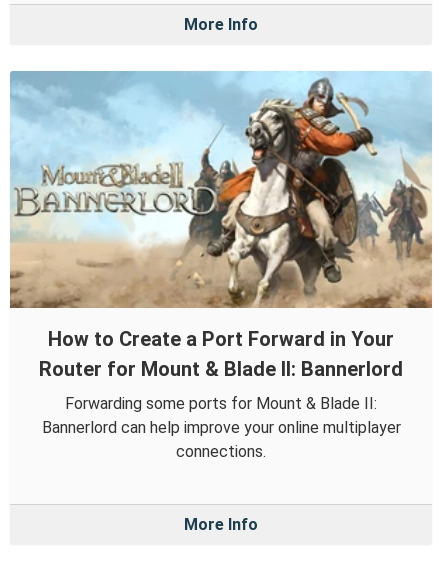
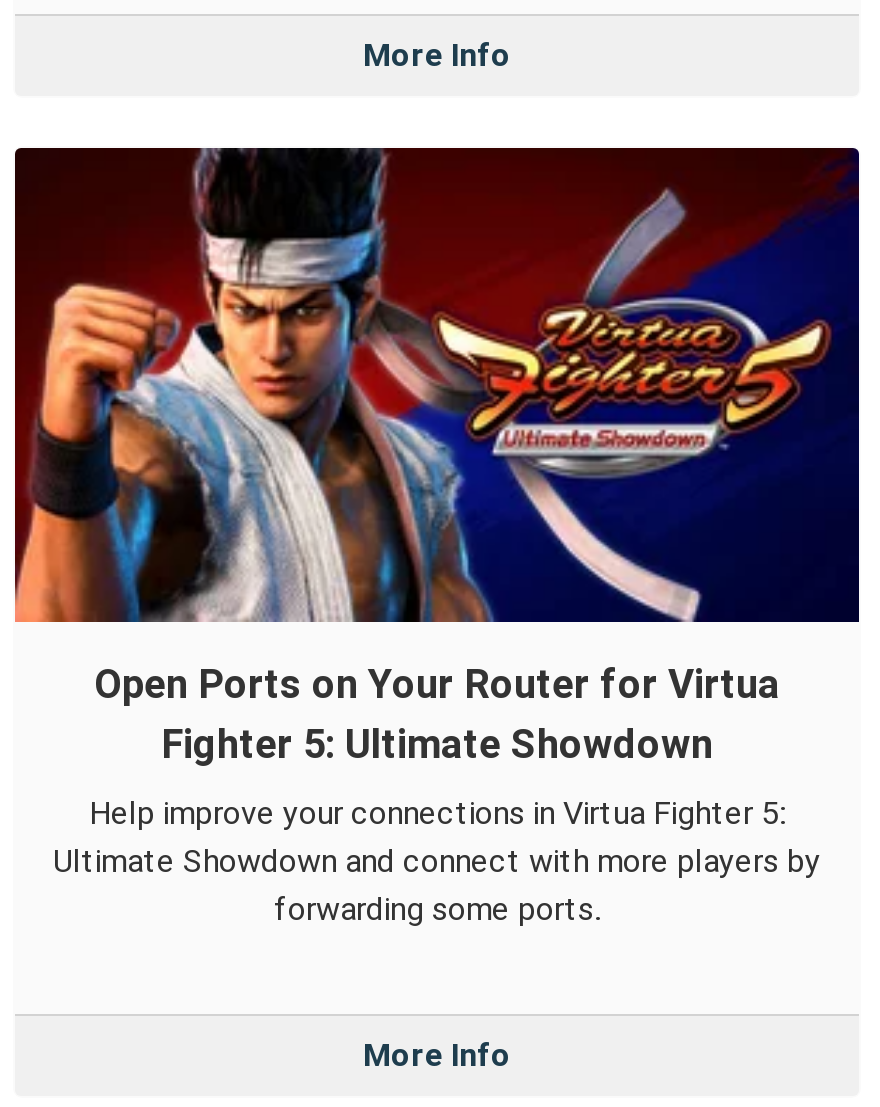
- [image]
- How to Create a Port Forward in Your
- Router for Mount & Blade II: Bannerlord
+ [image]
+ Open Ports on Your Router for Virtua
+ Fighter 5: Ultimate Showdown

- Forwarding some ports for Mount & Blade II:
- Bannerlord can help improve your online multiplayer
- connections.
+ Help improve your connections in Virtua Fighter 5:
+ Ultimate Showdown and connect with more players by
+ forwarding some ports.
